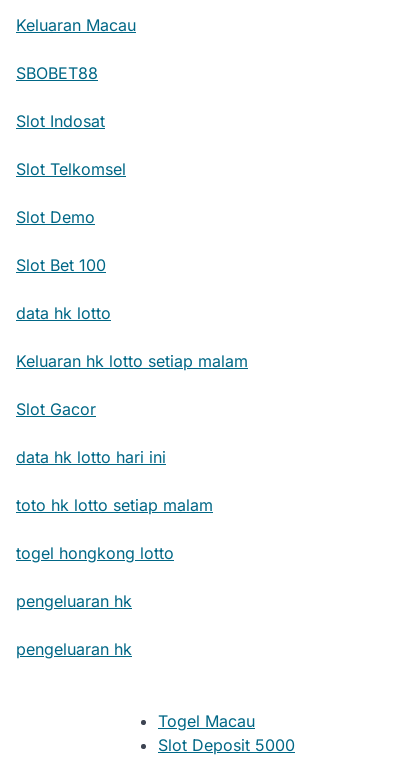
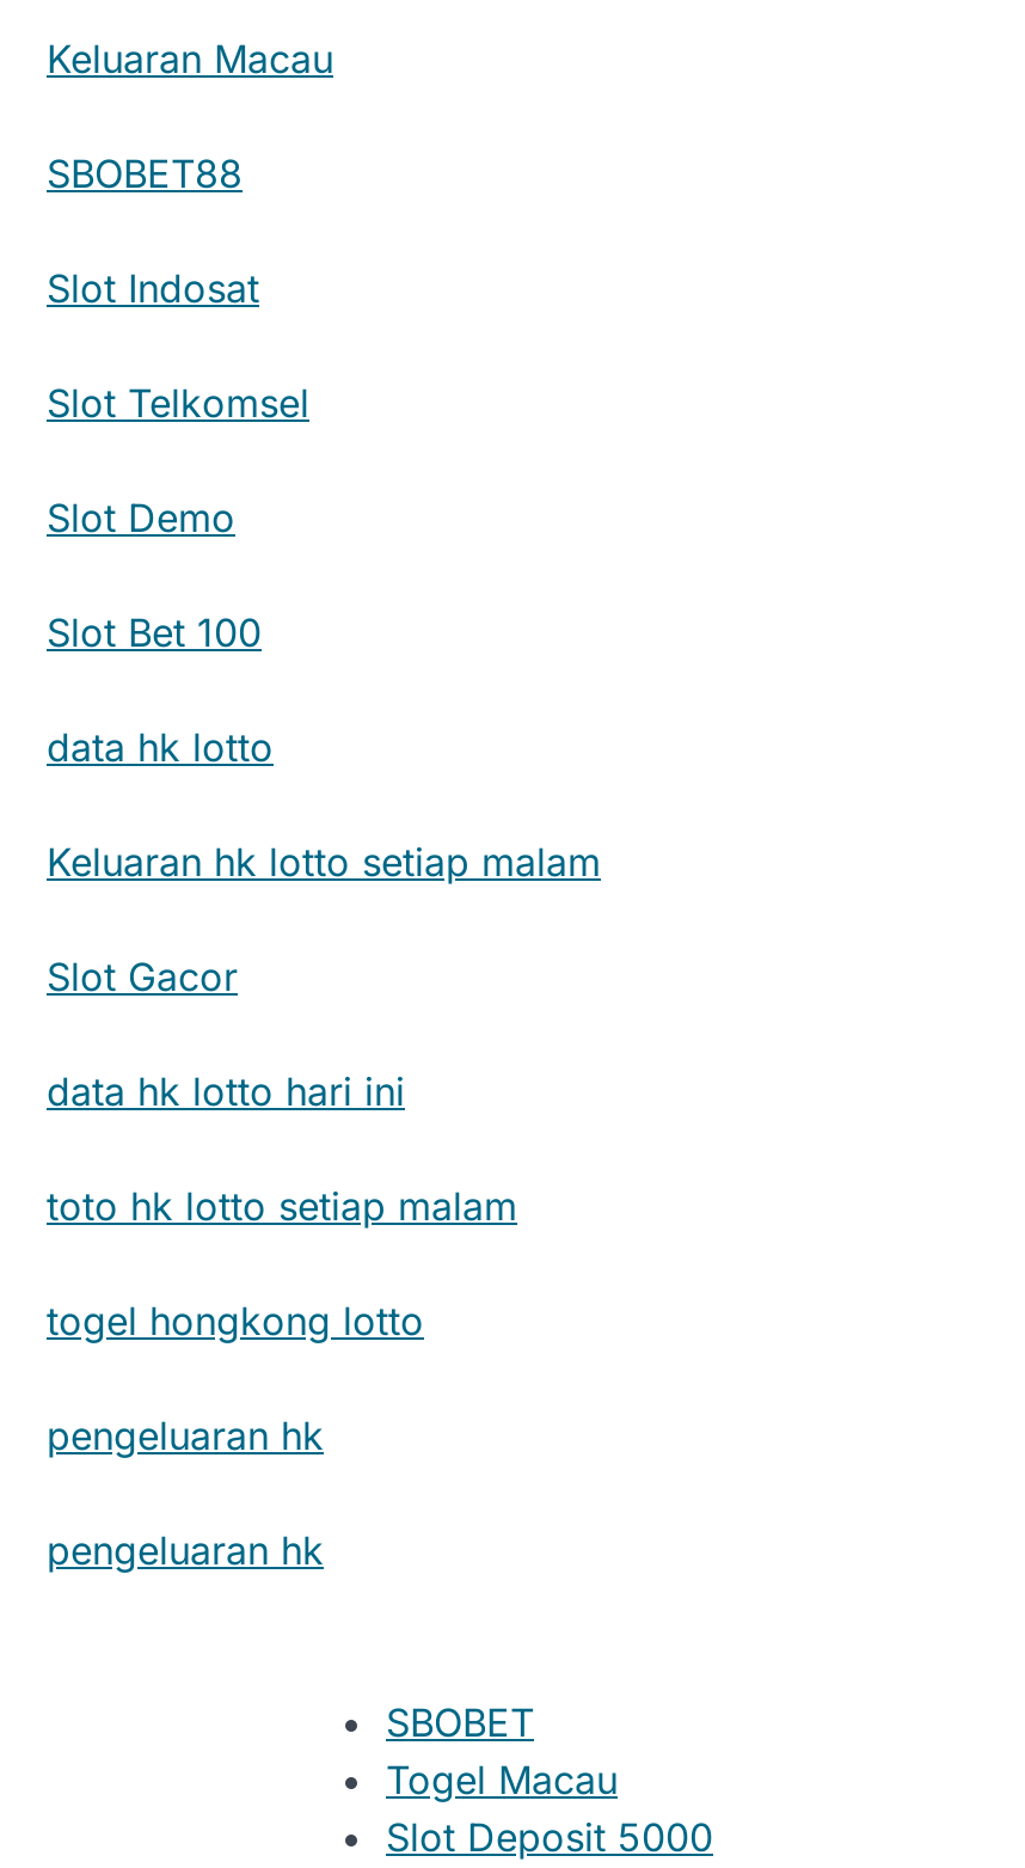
+ SBOBET
